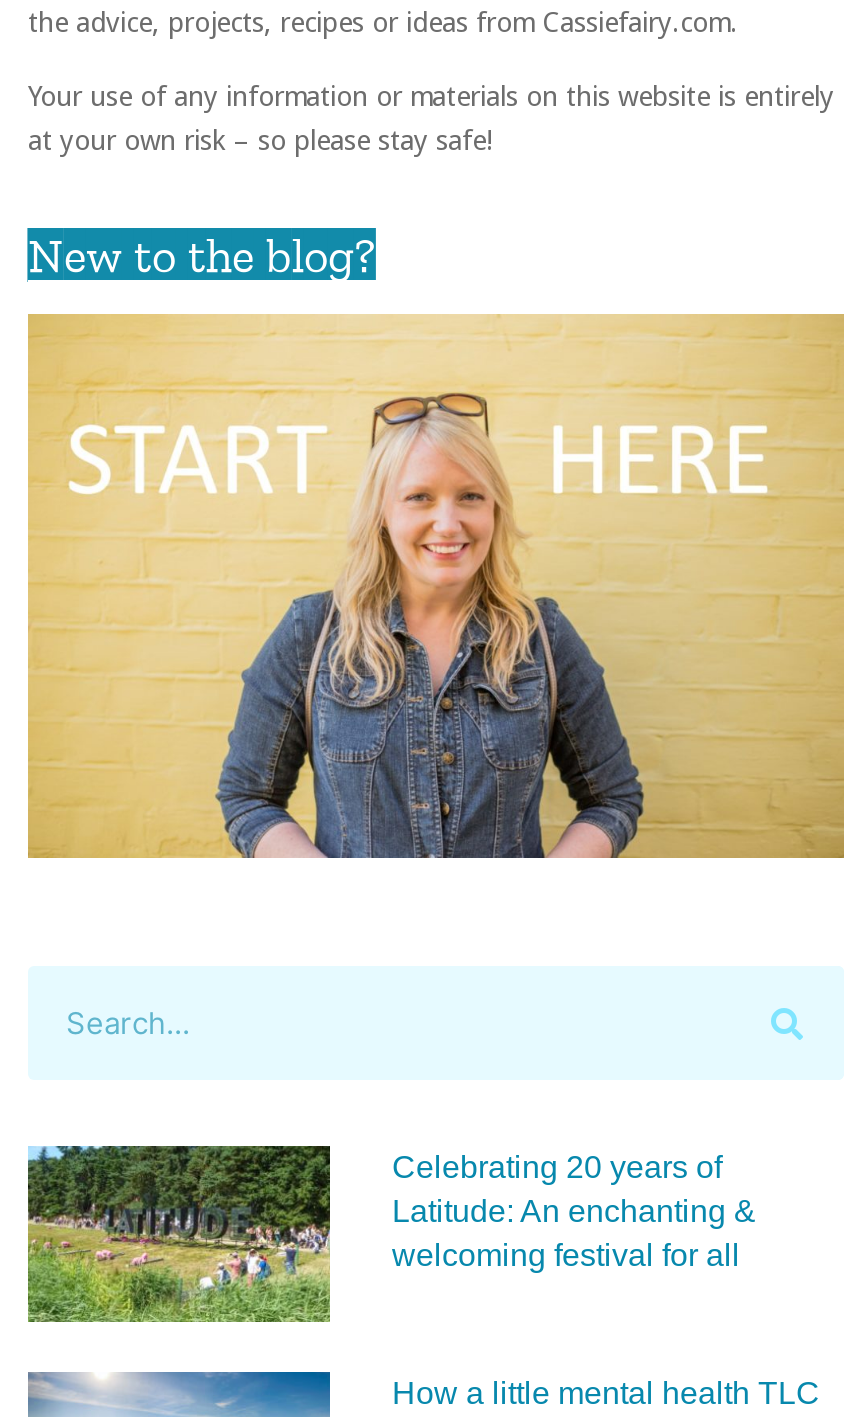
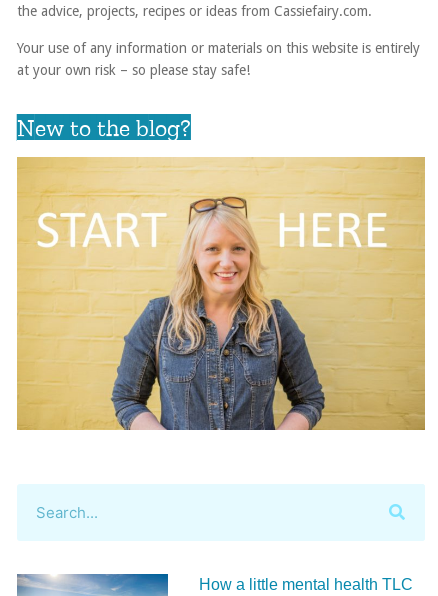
- [image]
- Celebrating 20 years of
- Latitude: An enchanting &
- welcoming festival for all
